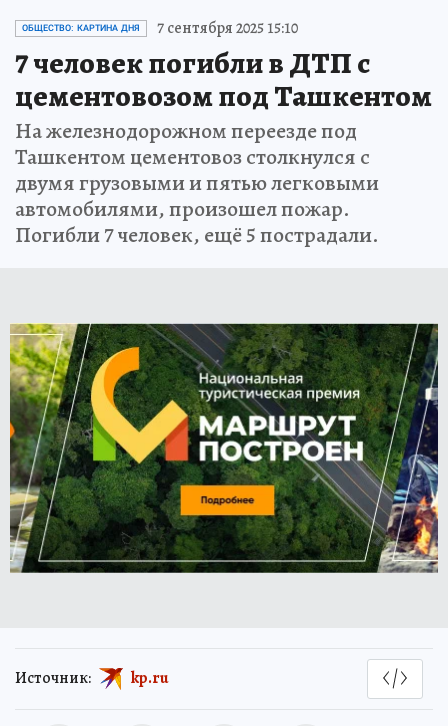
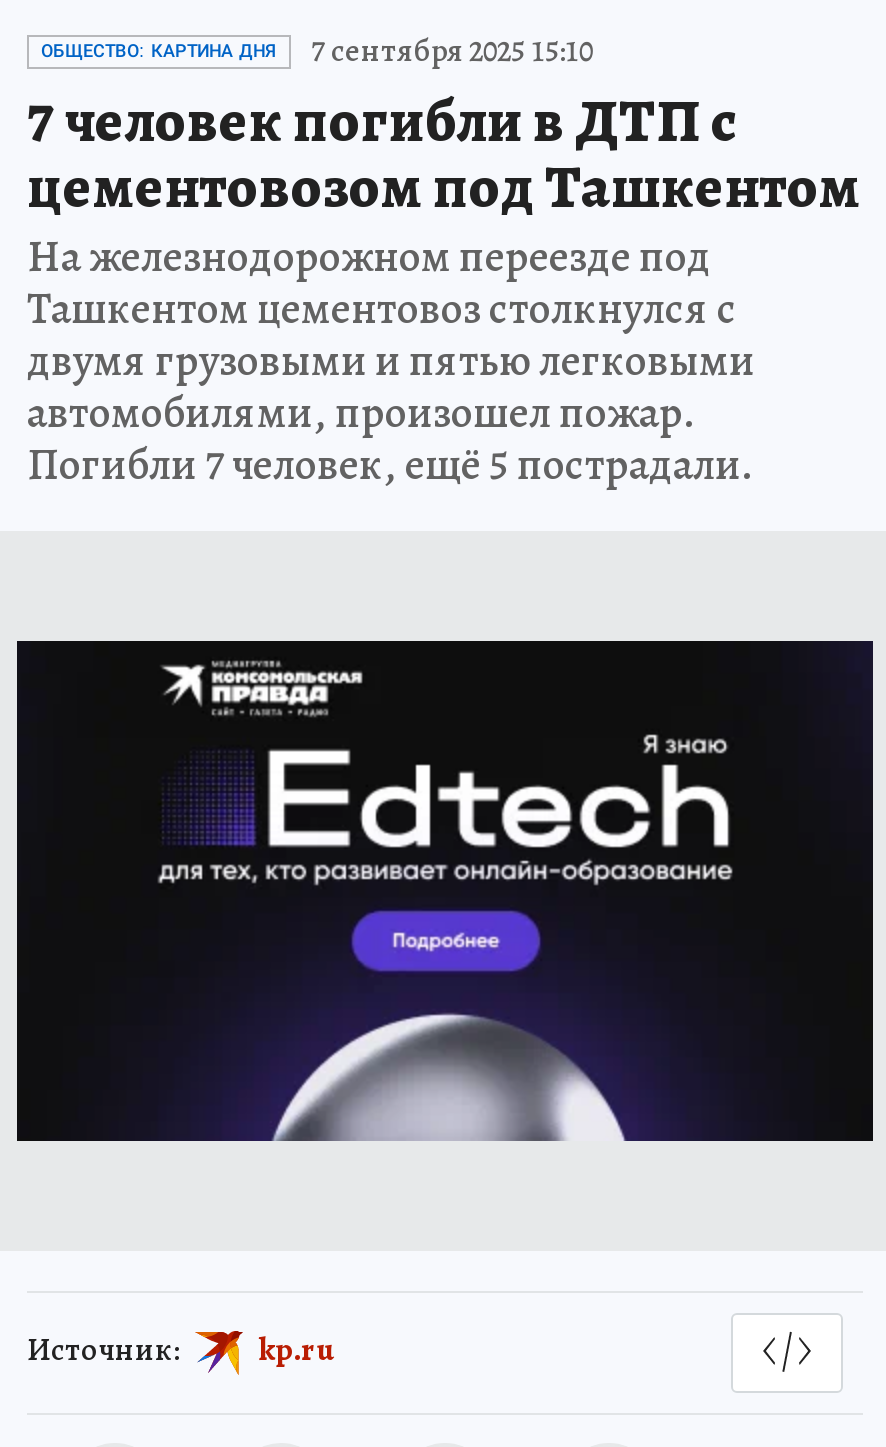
- [image]
+ [image]
